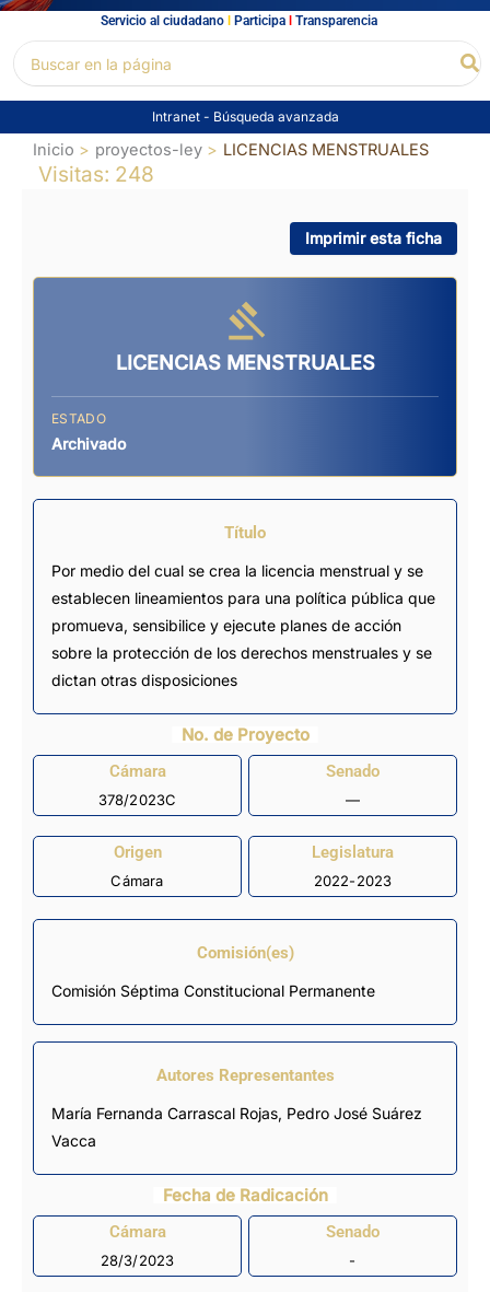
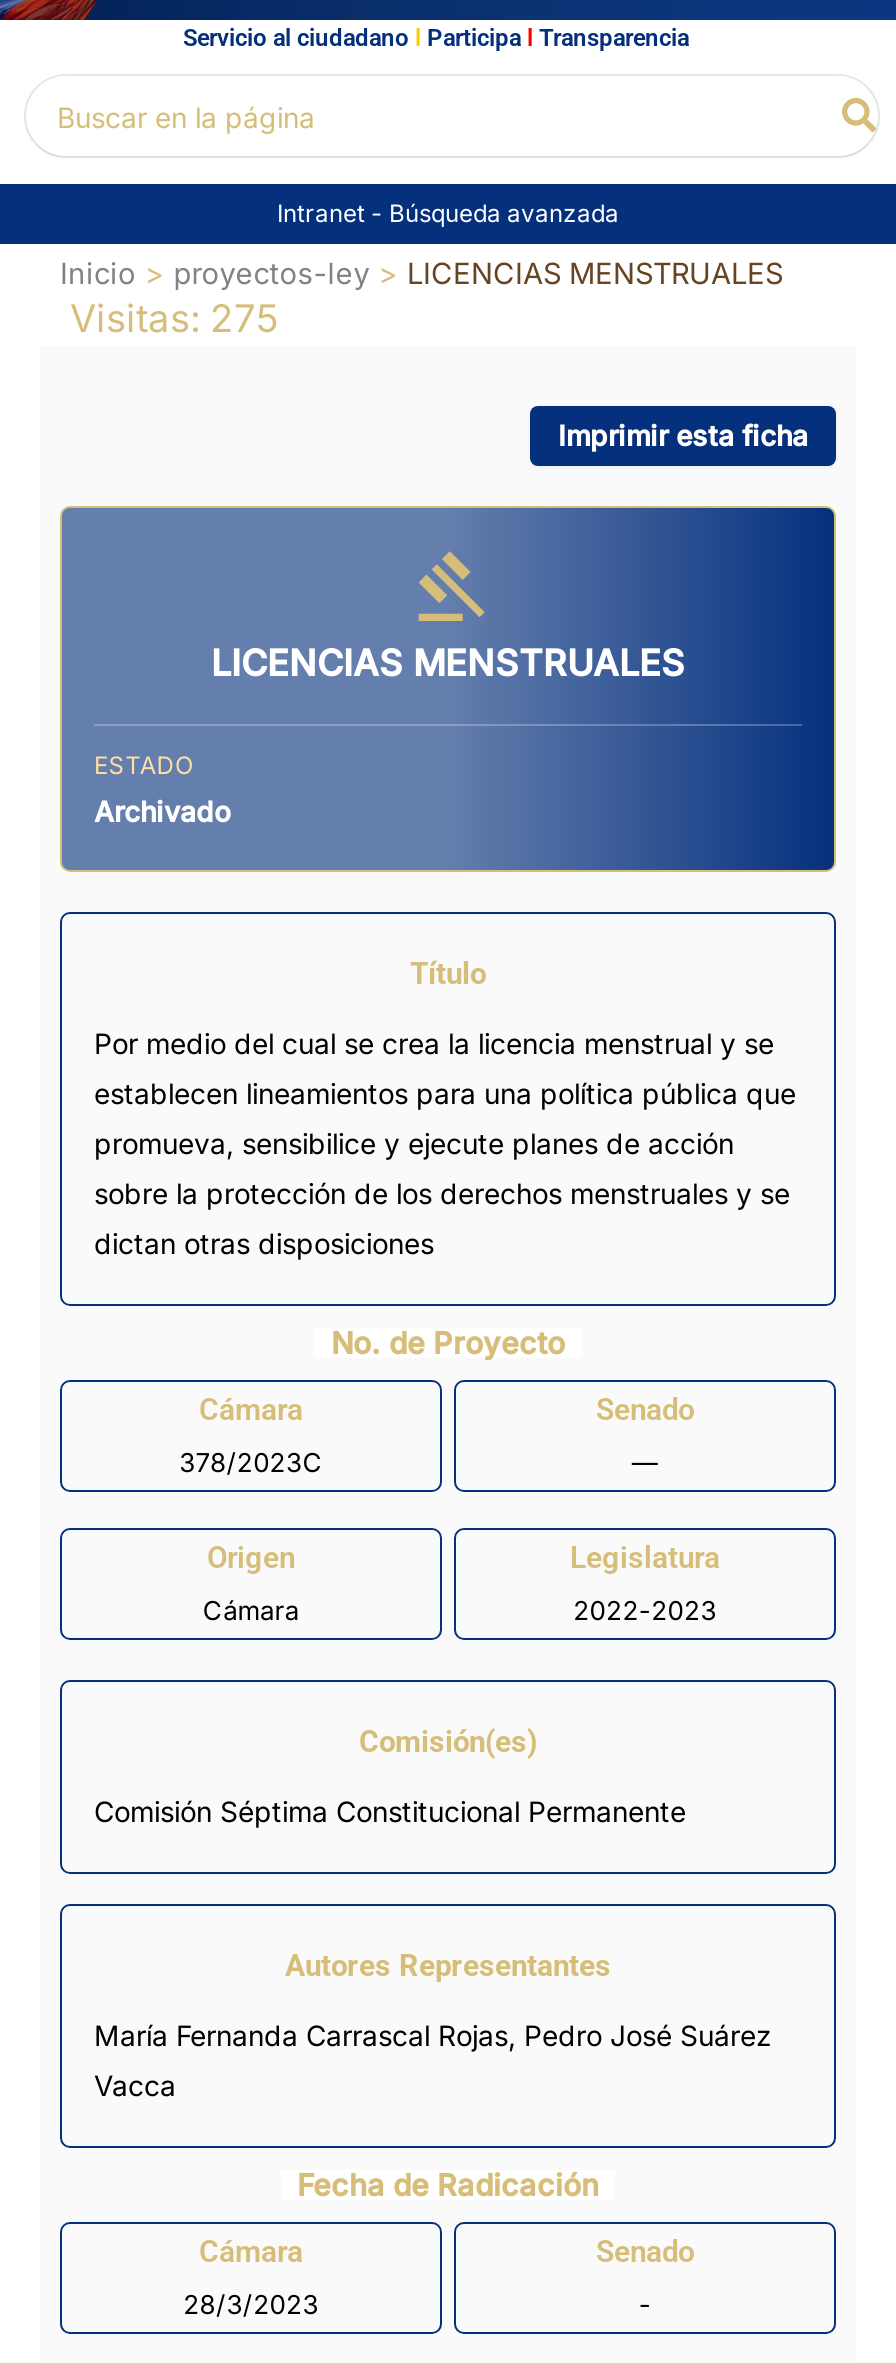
- Visitas: 248
+ Visitas: 275
